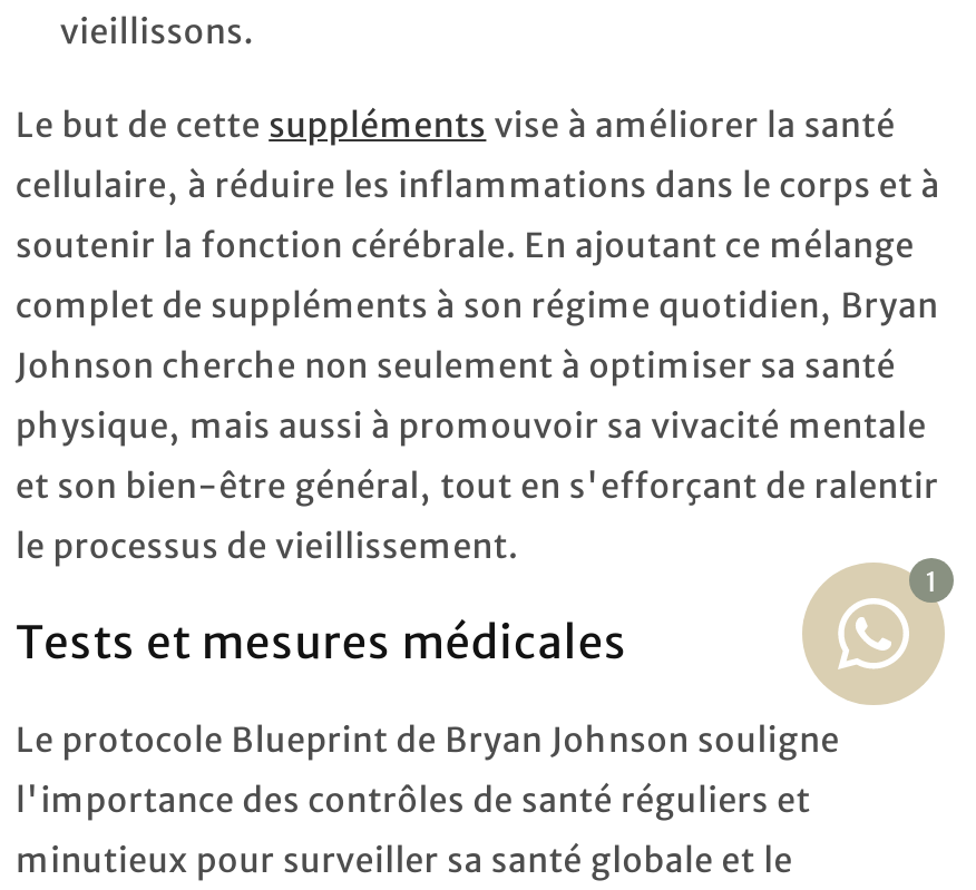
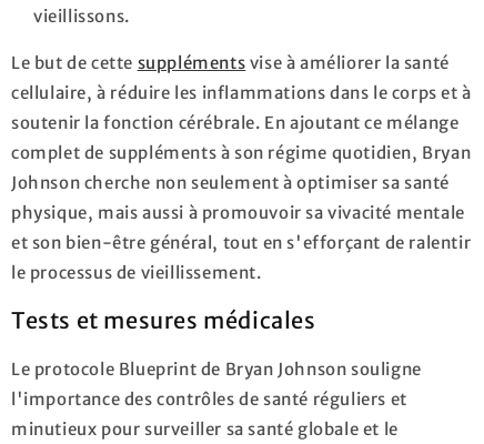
- [image]
